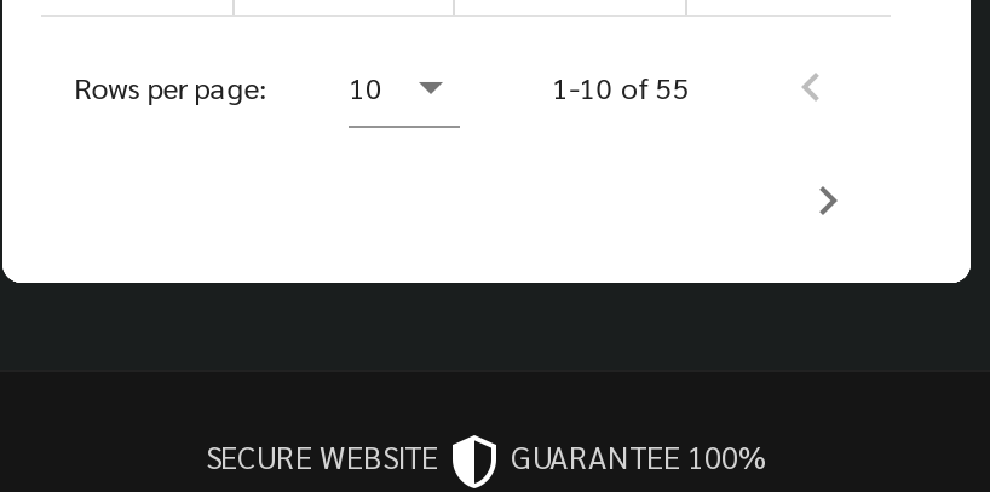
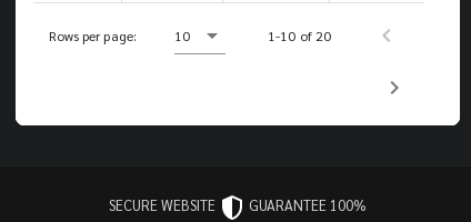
- 1-10 of 55
+ 1-10 of 20
